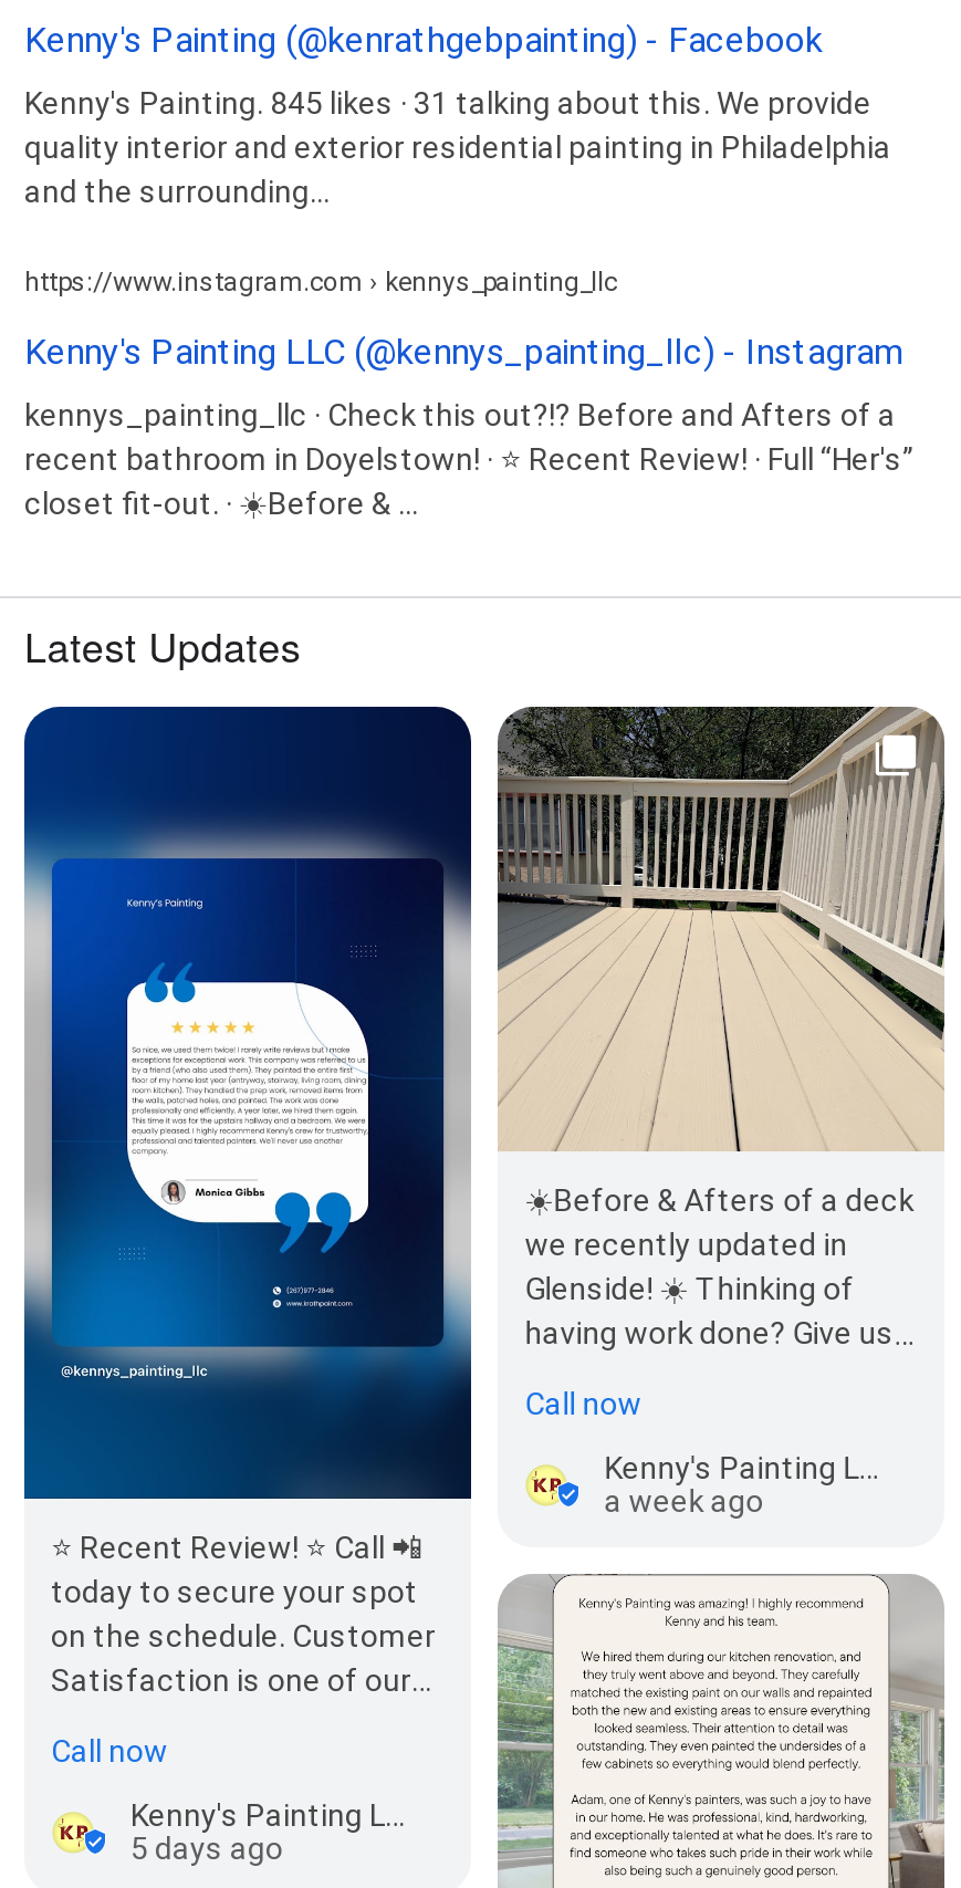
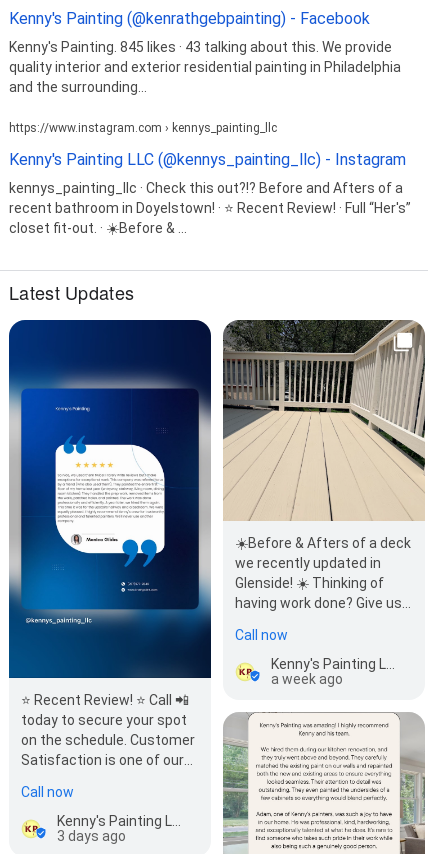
- Kenny's Painting. 845 likes · 31 talking about this. We provide
+ Kenny's Painting. 845 likes · 43 talking about this. We provide

- 5 days ago
+ 3 days ago
